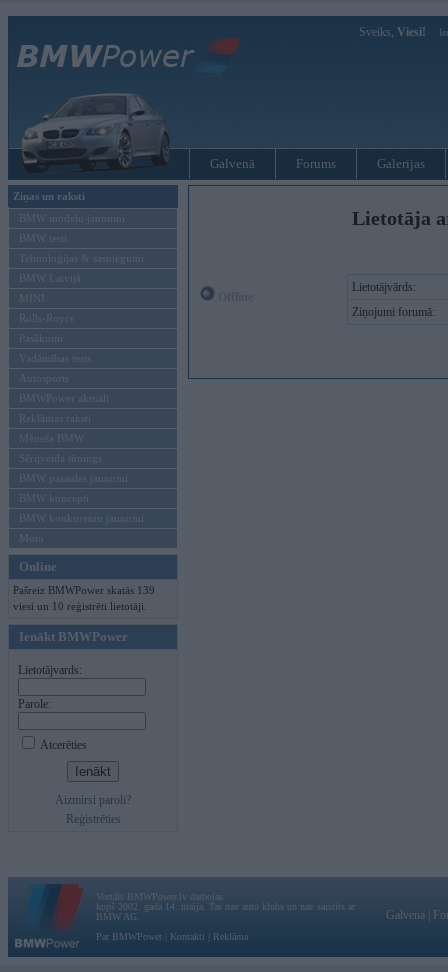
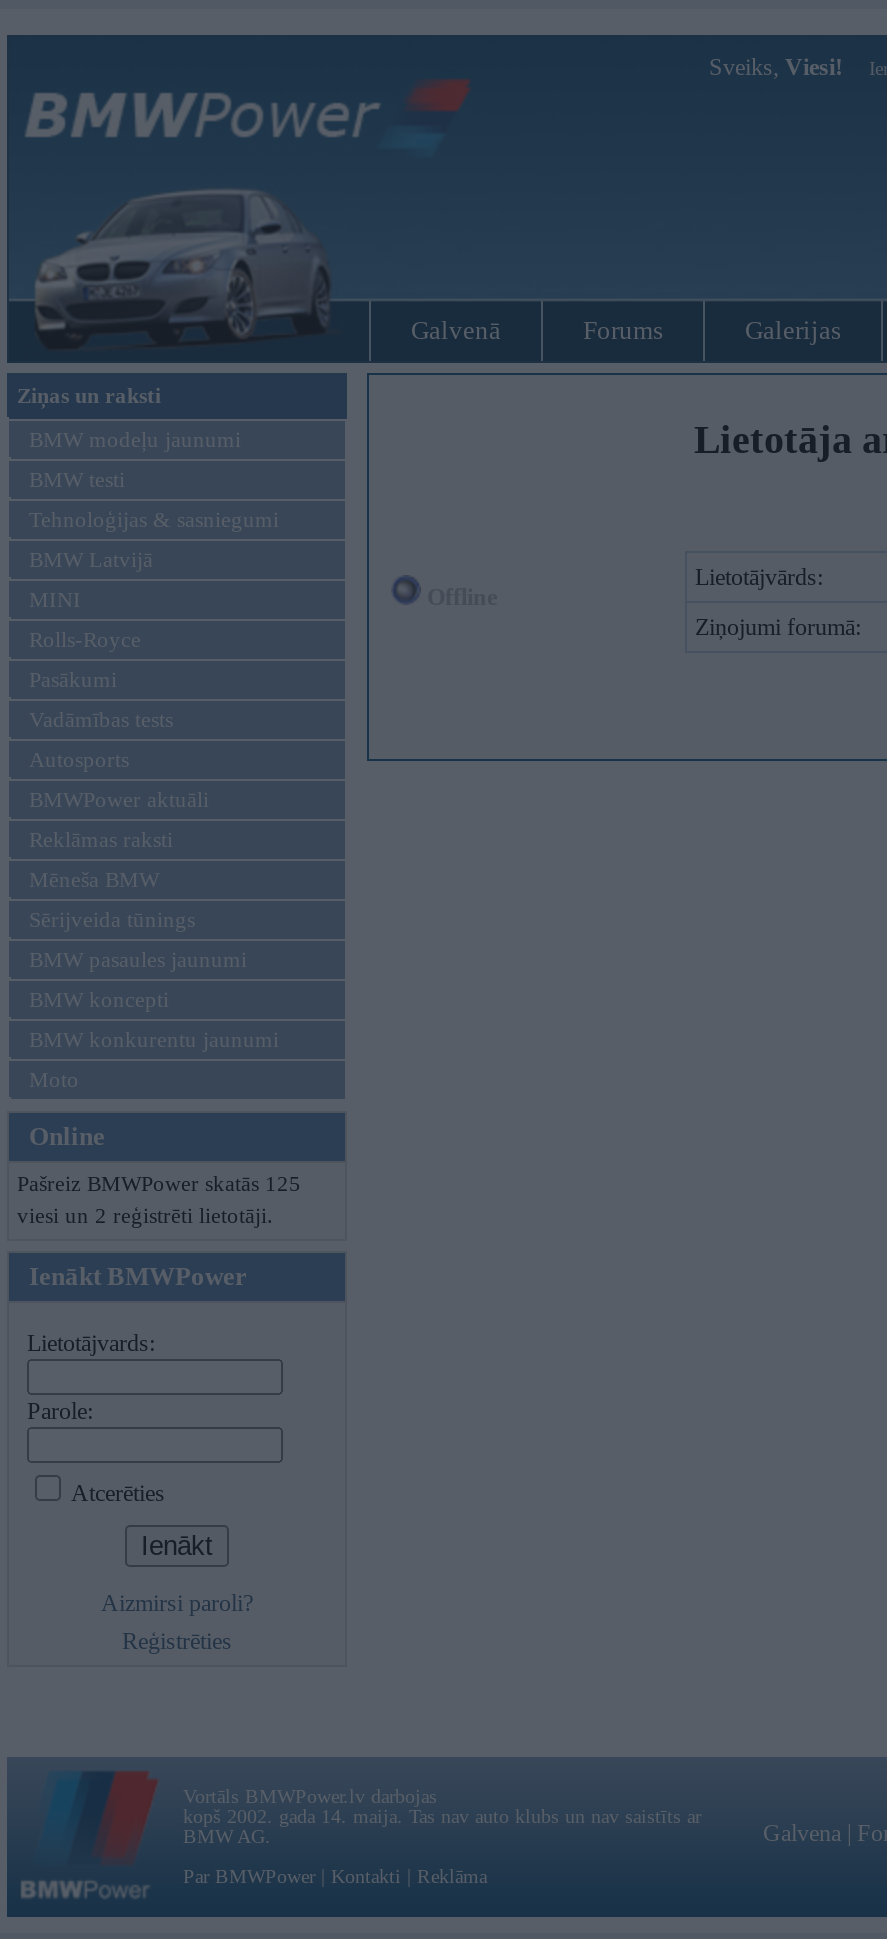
- Pašreiz BMWPower skatās 139
+ Pašreiz BMWPower skatās 125

- viesi un 10 reģistrēti lietotāji.
+ viesi un 2 reģistrēti lietotāji.
